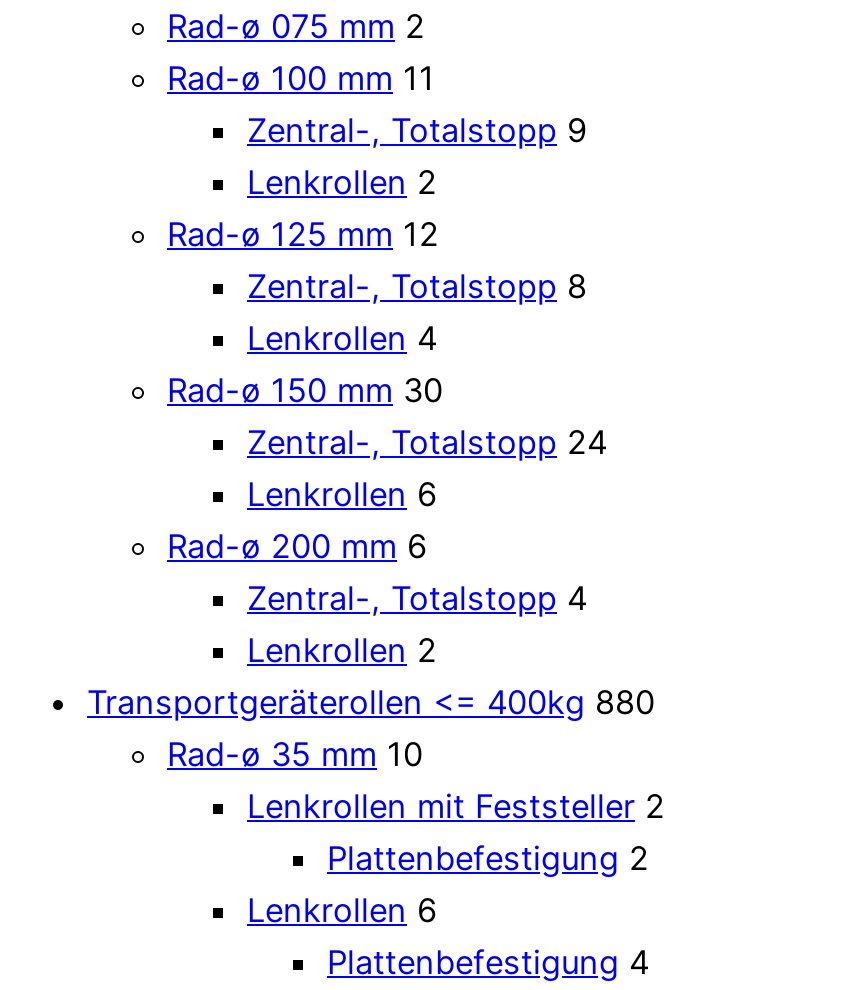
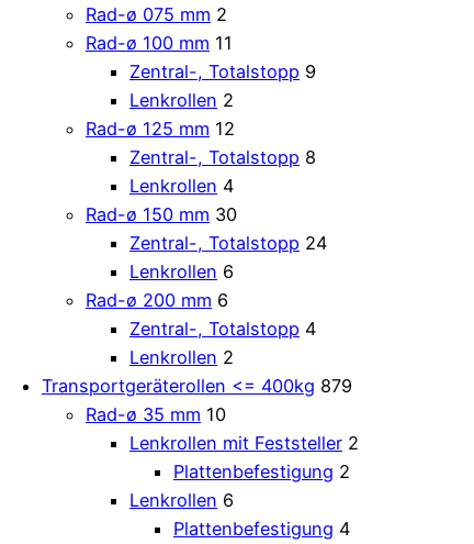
- Transportgeräterollen <= 400kg 880
+ Transportgeräterollen <= 400kg 879
